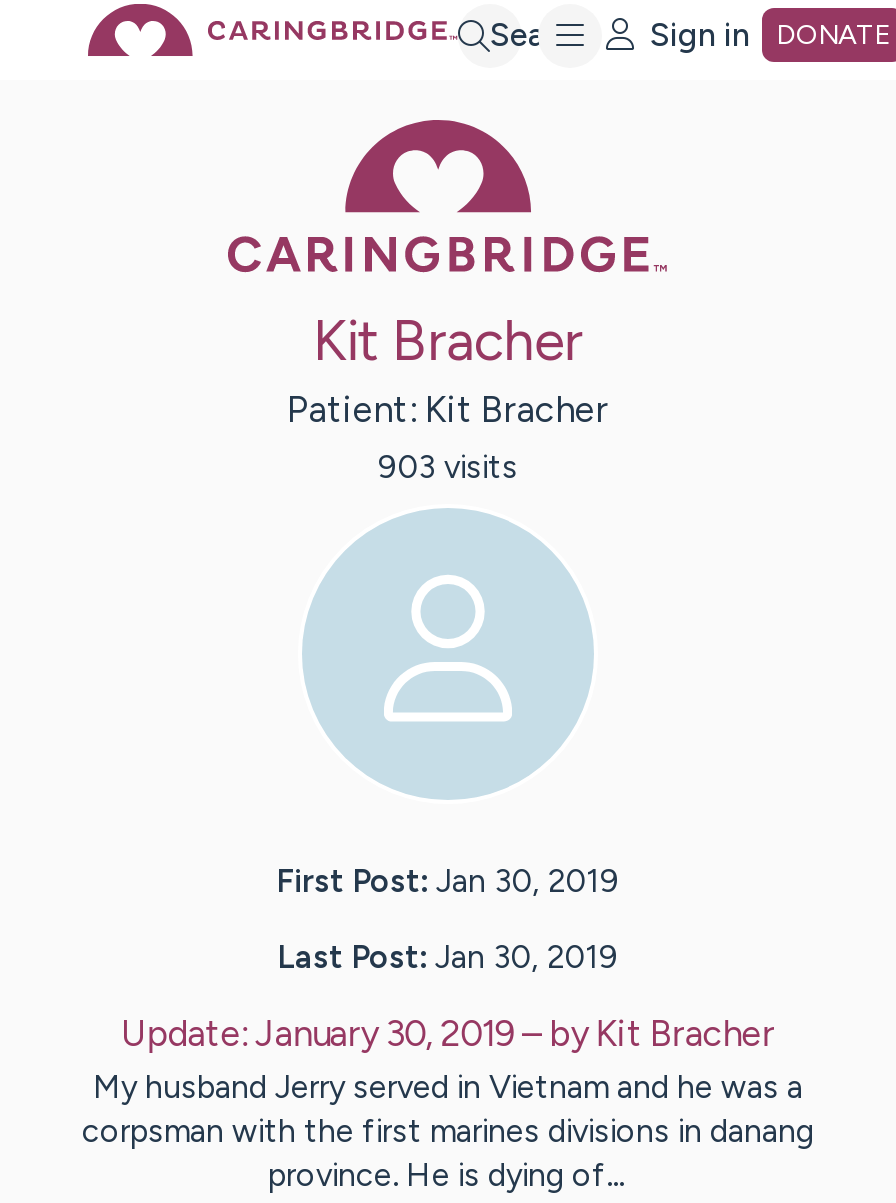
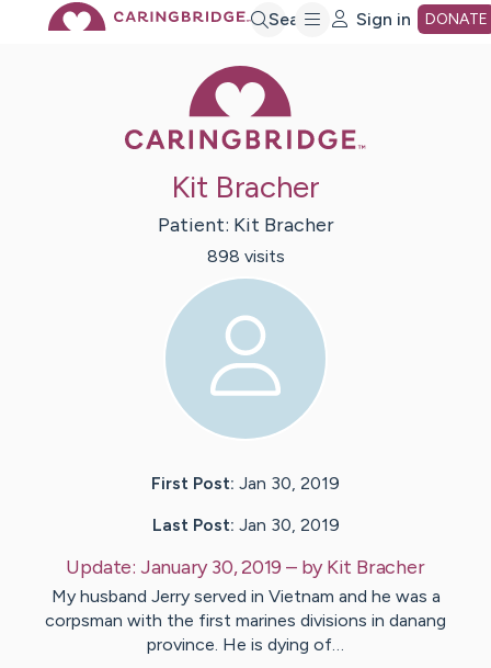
- 903 visits
+ 898 visits
